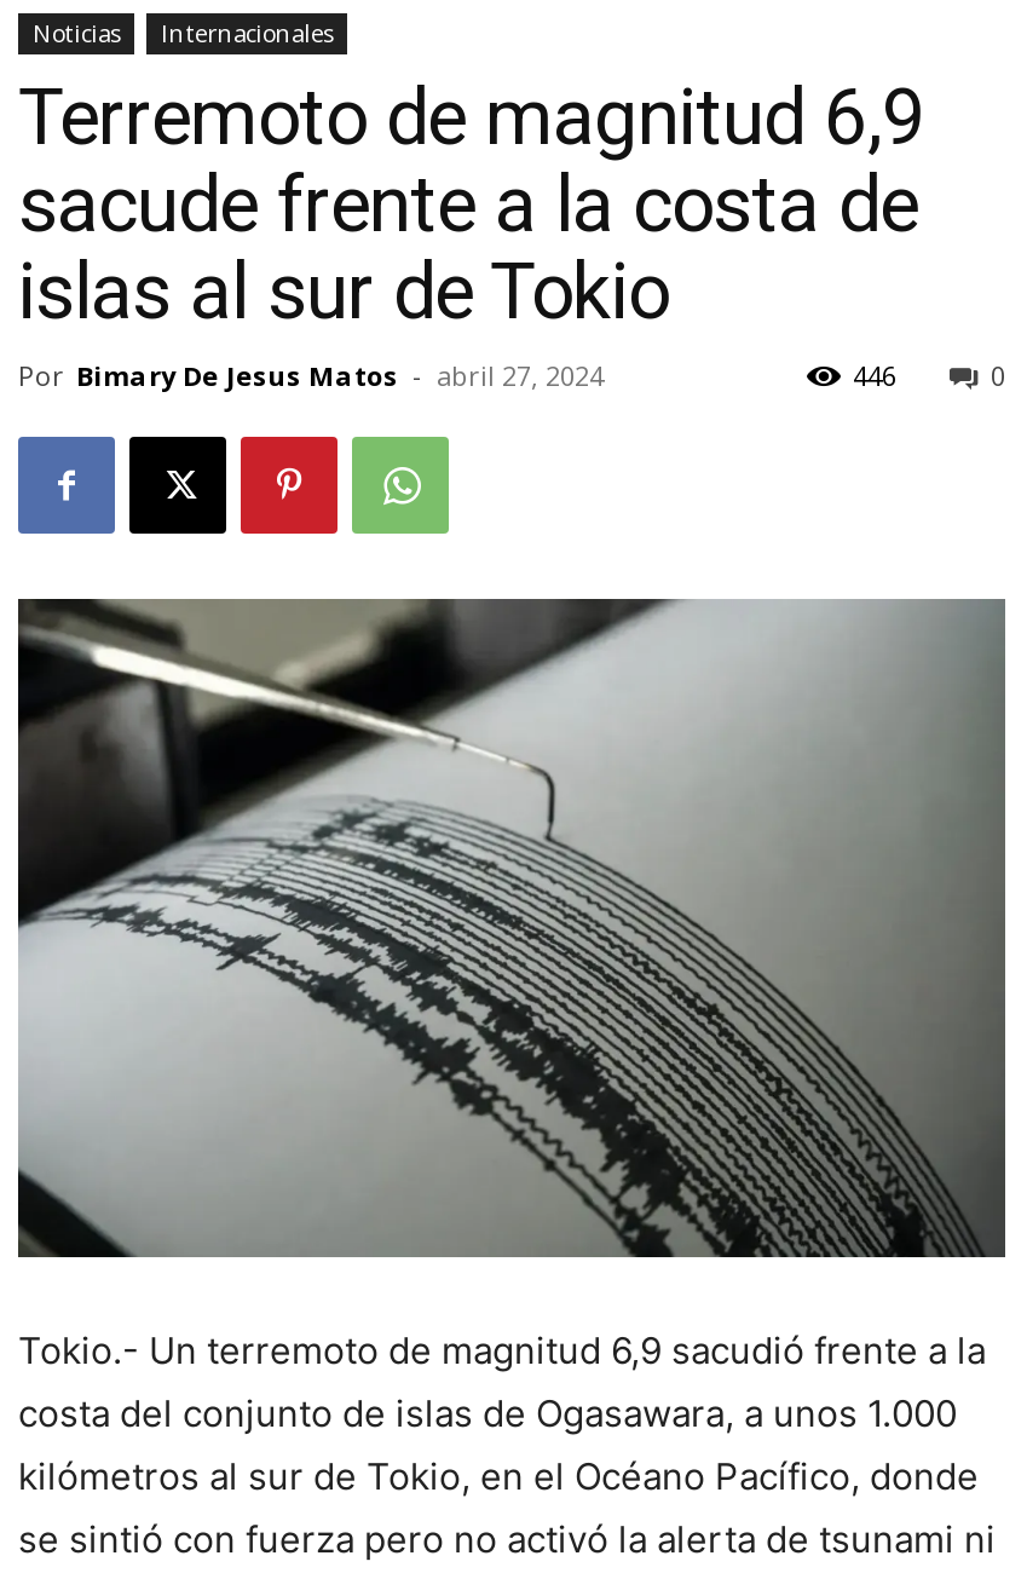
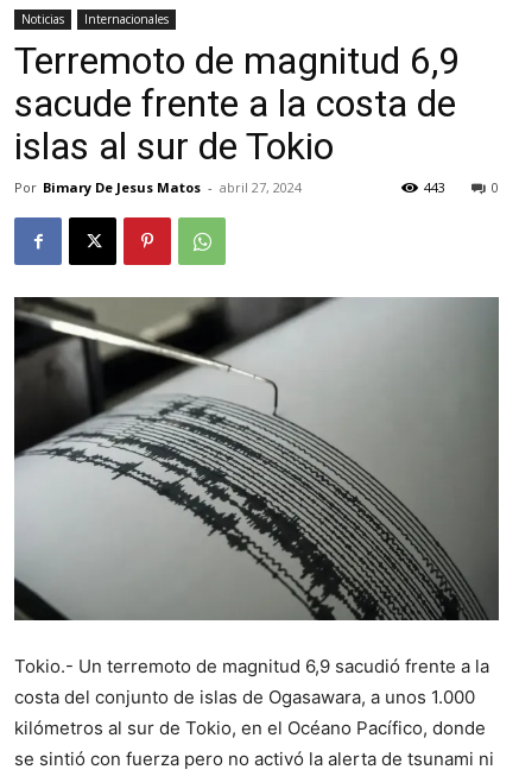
- 446
+ 443
